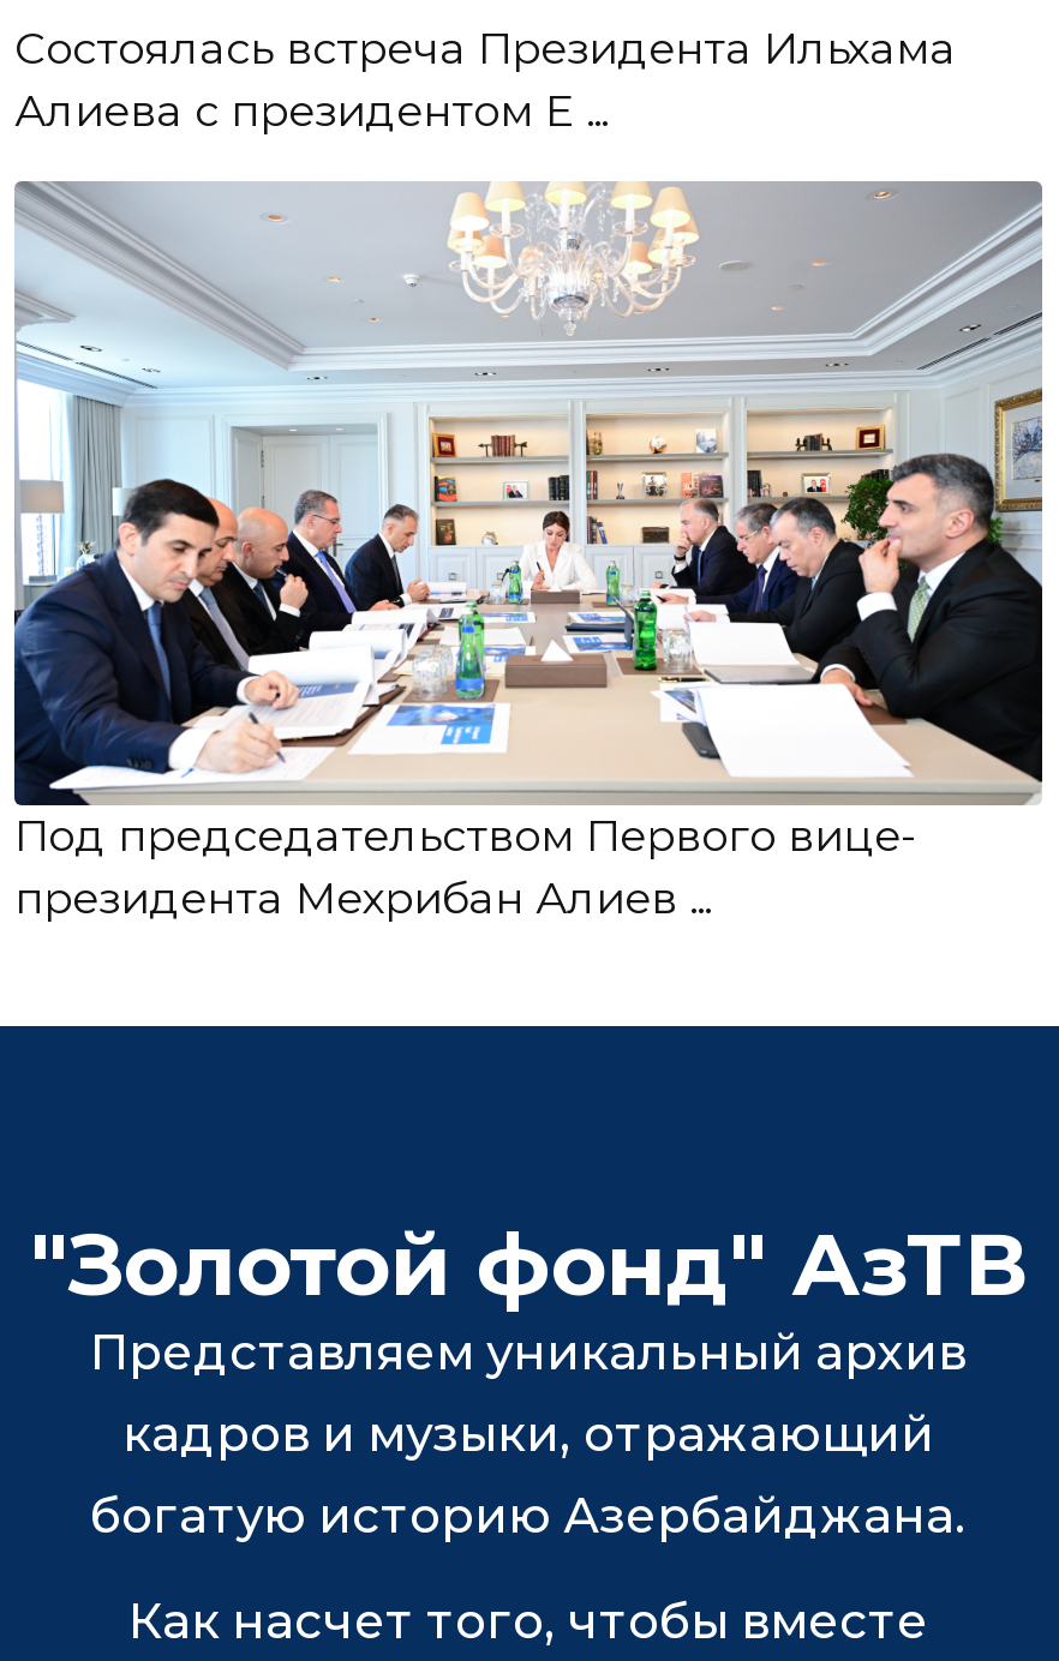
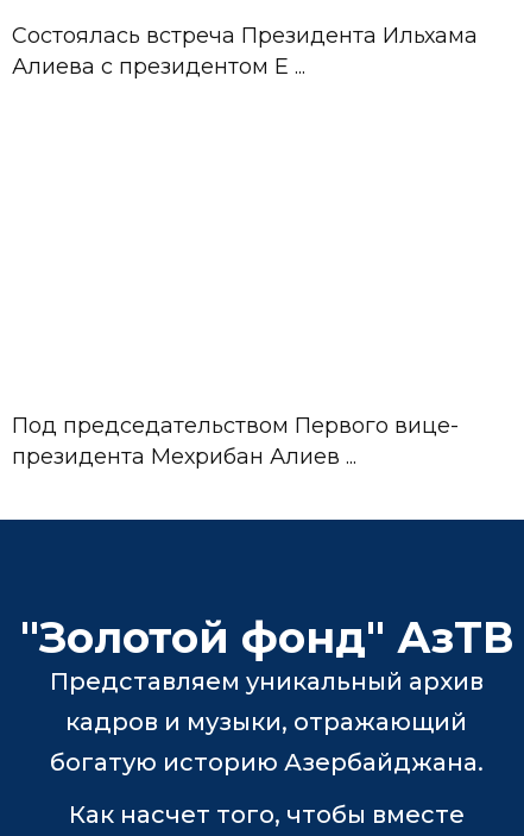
- [image]
